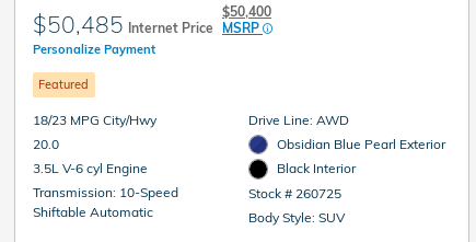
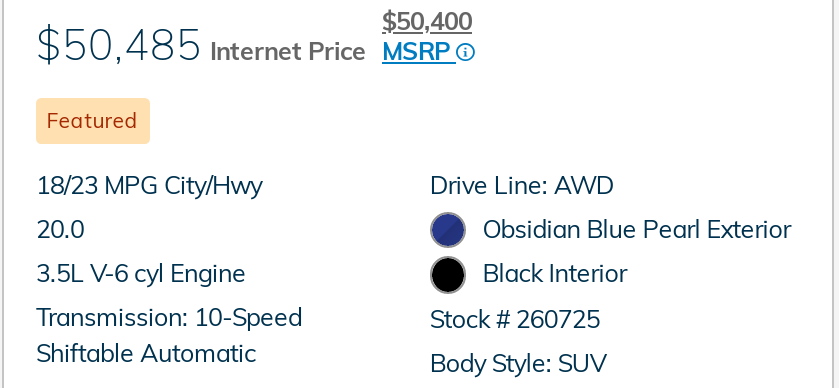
- Personalize Payment
